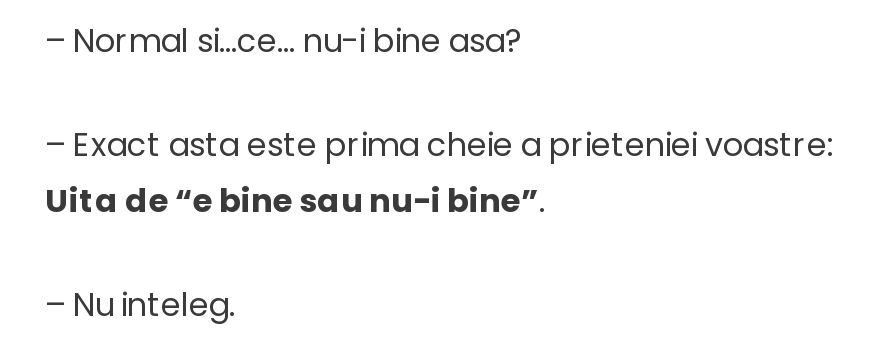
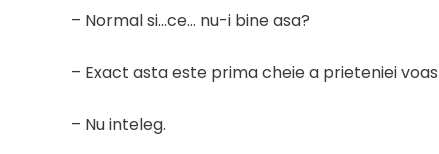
- Uita de “e bine sau nu-i bine”.
